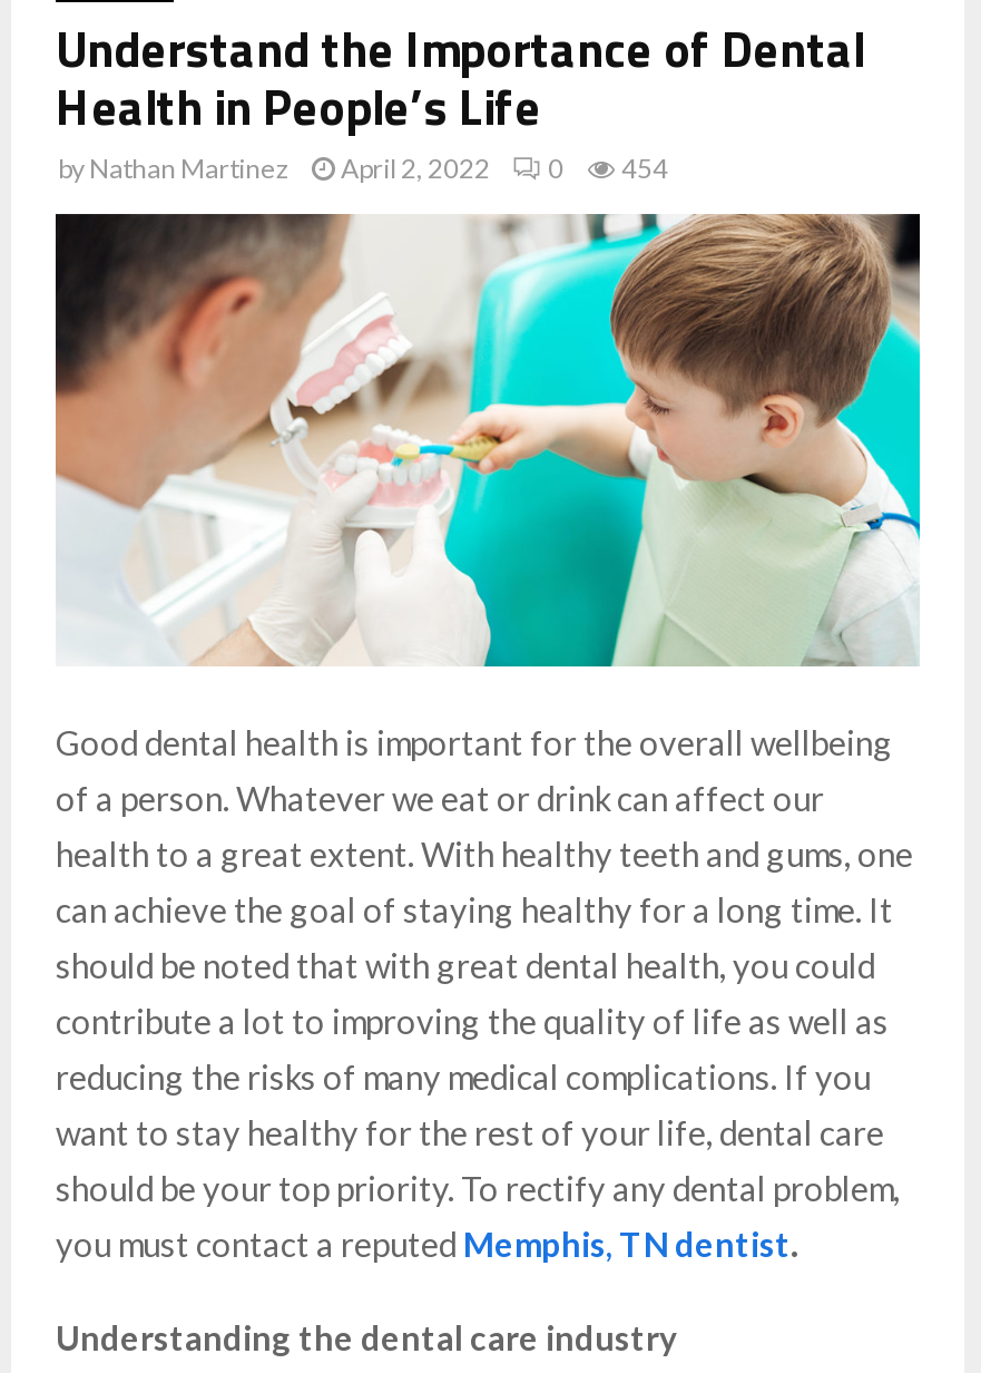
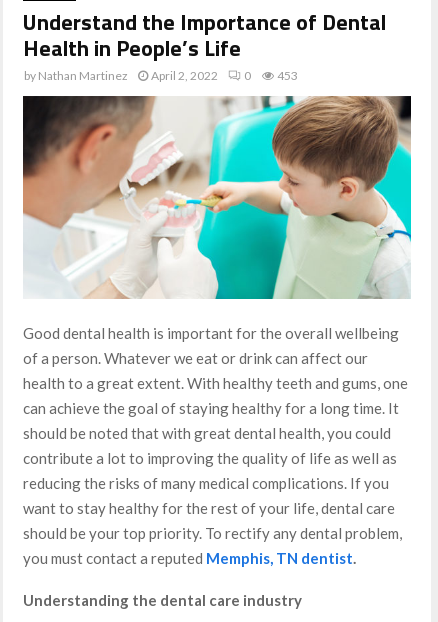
- by Nathan Martinez April 2, 2022 0 454
+ by Nathan Martinez April 2, 2022 0 453
